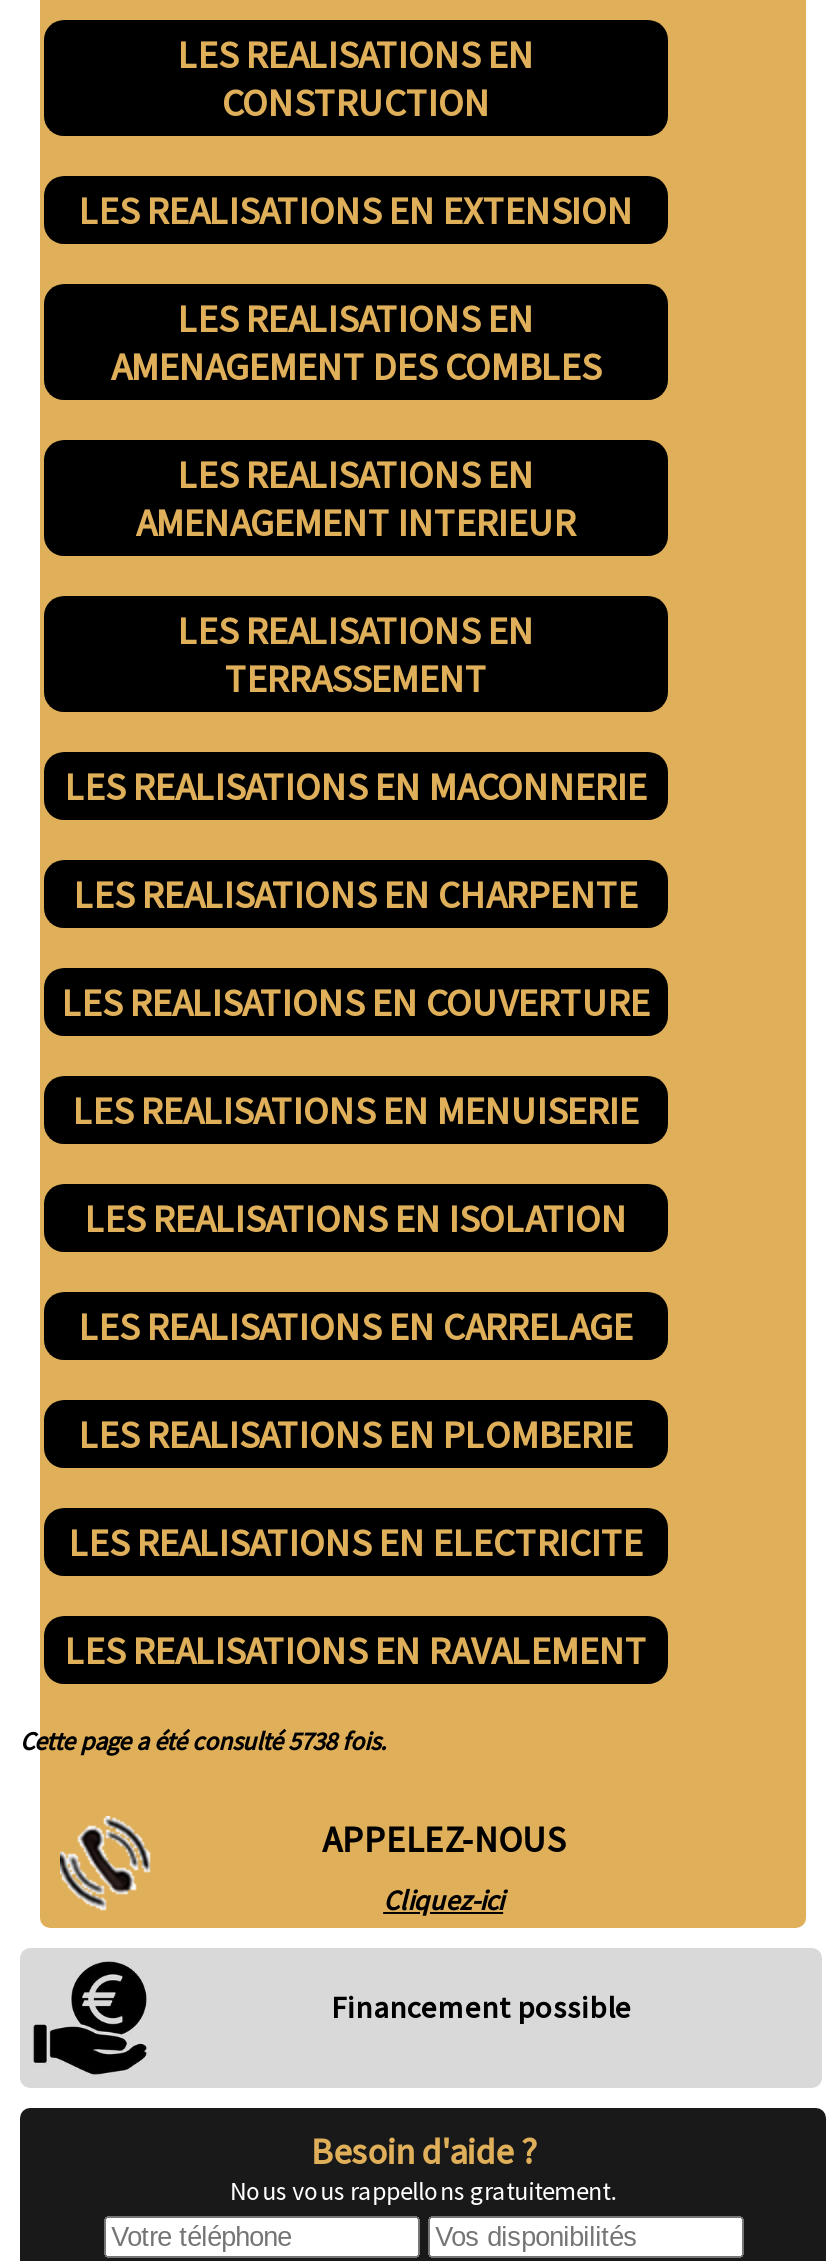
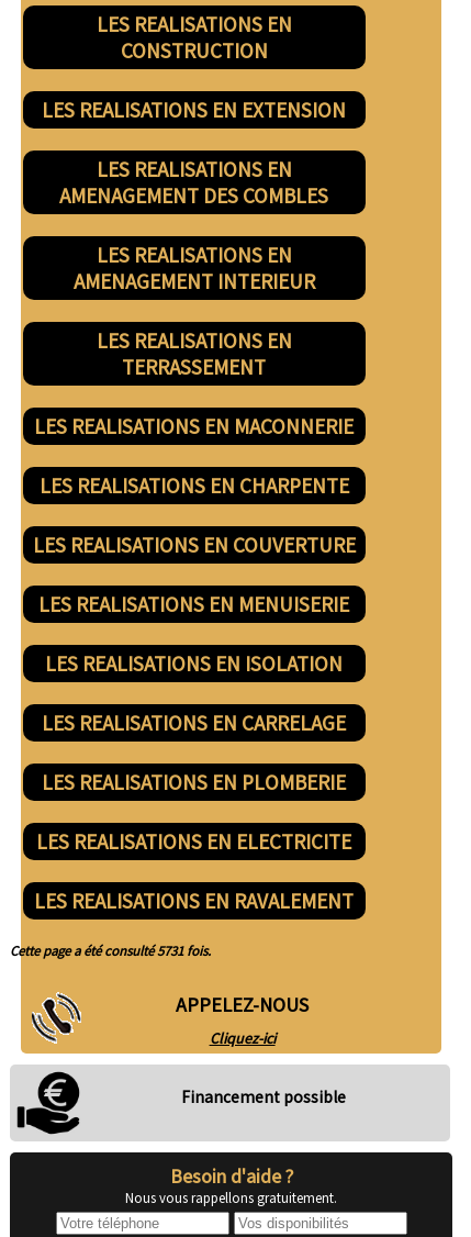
- Cette page a été consulté 5738 fois.
+ Cette page a été consulté 5731 fois.
